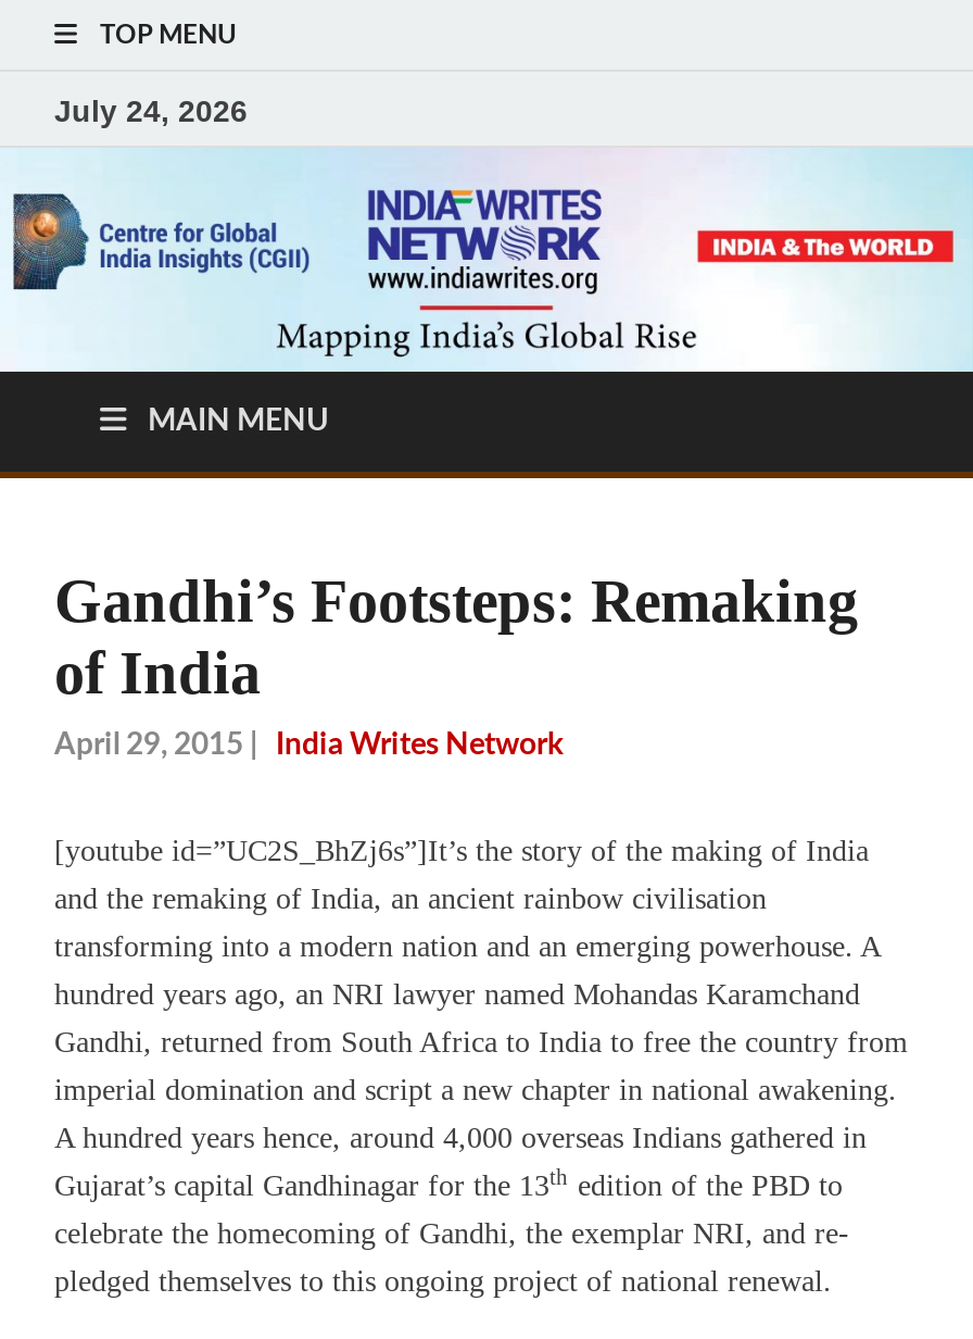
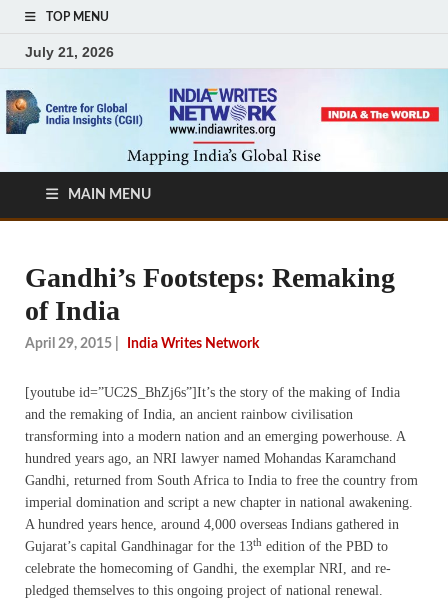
- July 24, 2026
+ July 21, 2026
